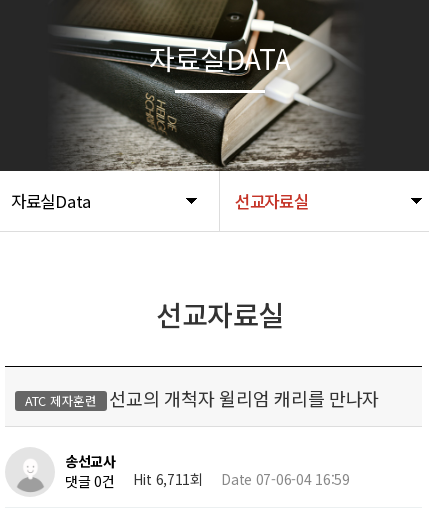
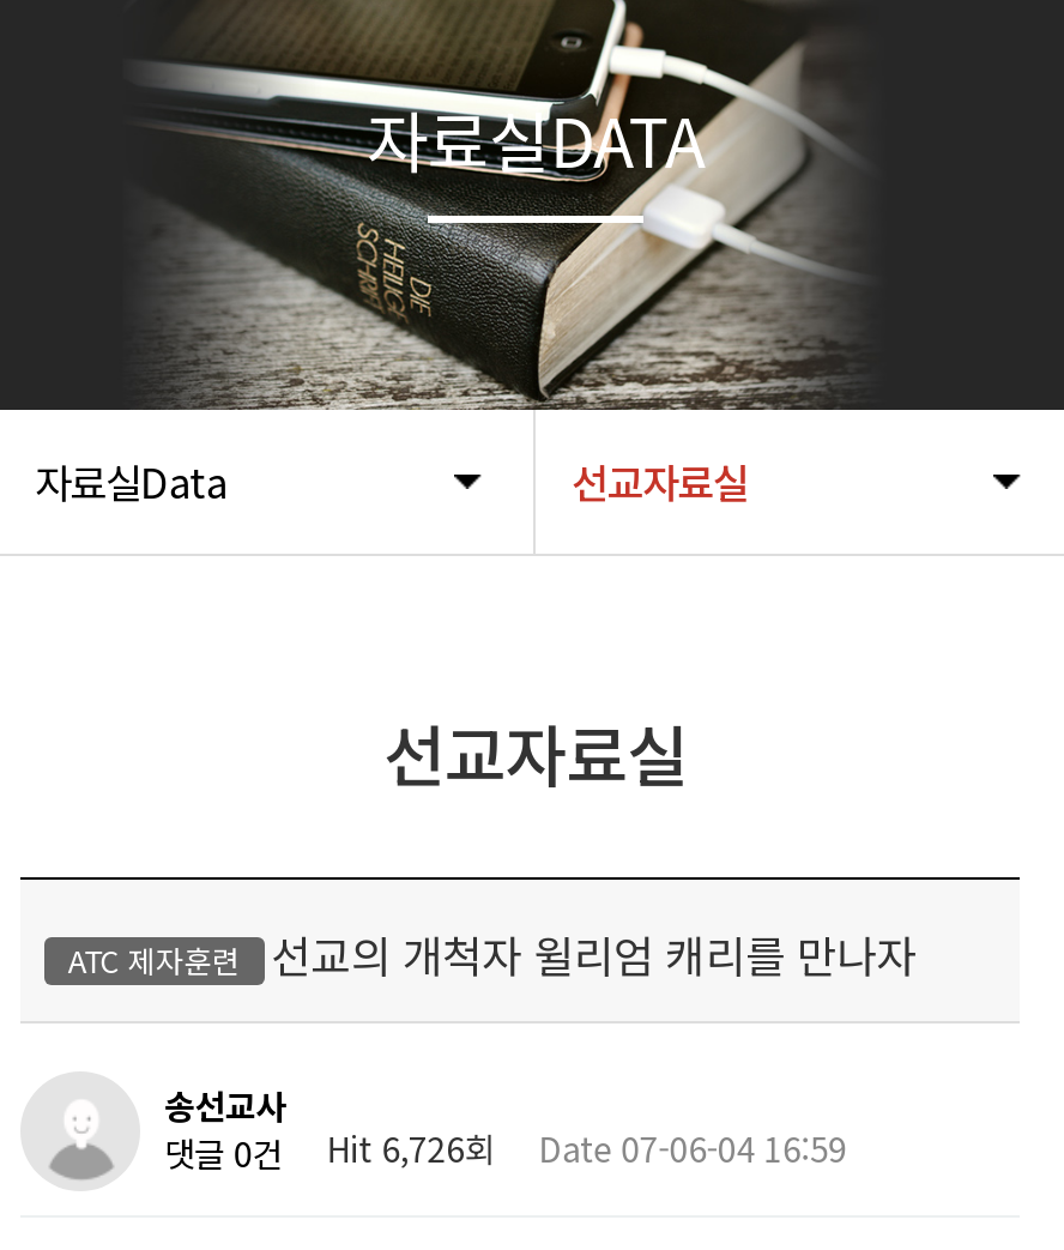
- 댓글 0건 Hit 6,711회 Date 07-06-04 16:59
+ 댓글 0건 Hit 6,726회 Date 07-06-04 16:59
